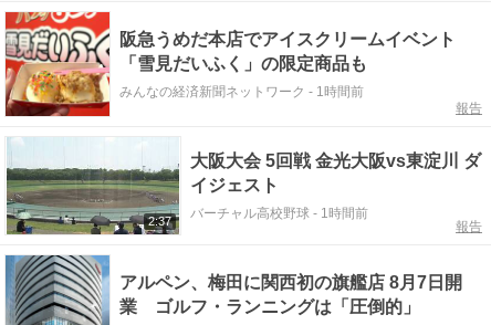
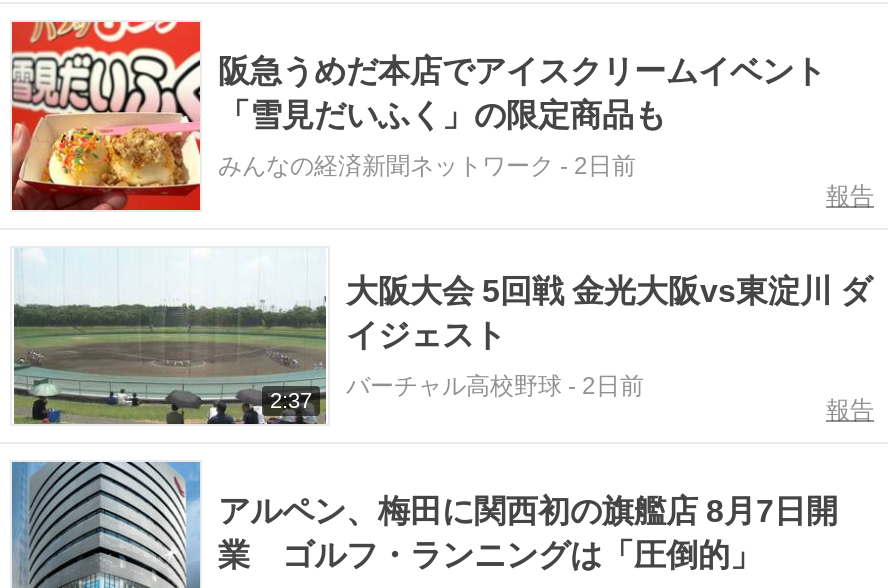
- みんなの経済新聞ネットワーク- 1時間前
+ みんなの経済新聞ネットワーク- 2日前

- バーチャル高校野球- 1時間前
+ バーチャル高校野球- 2日前
